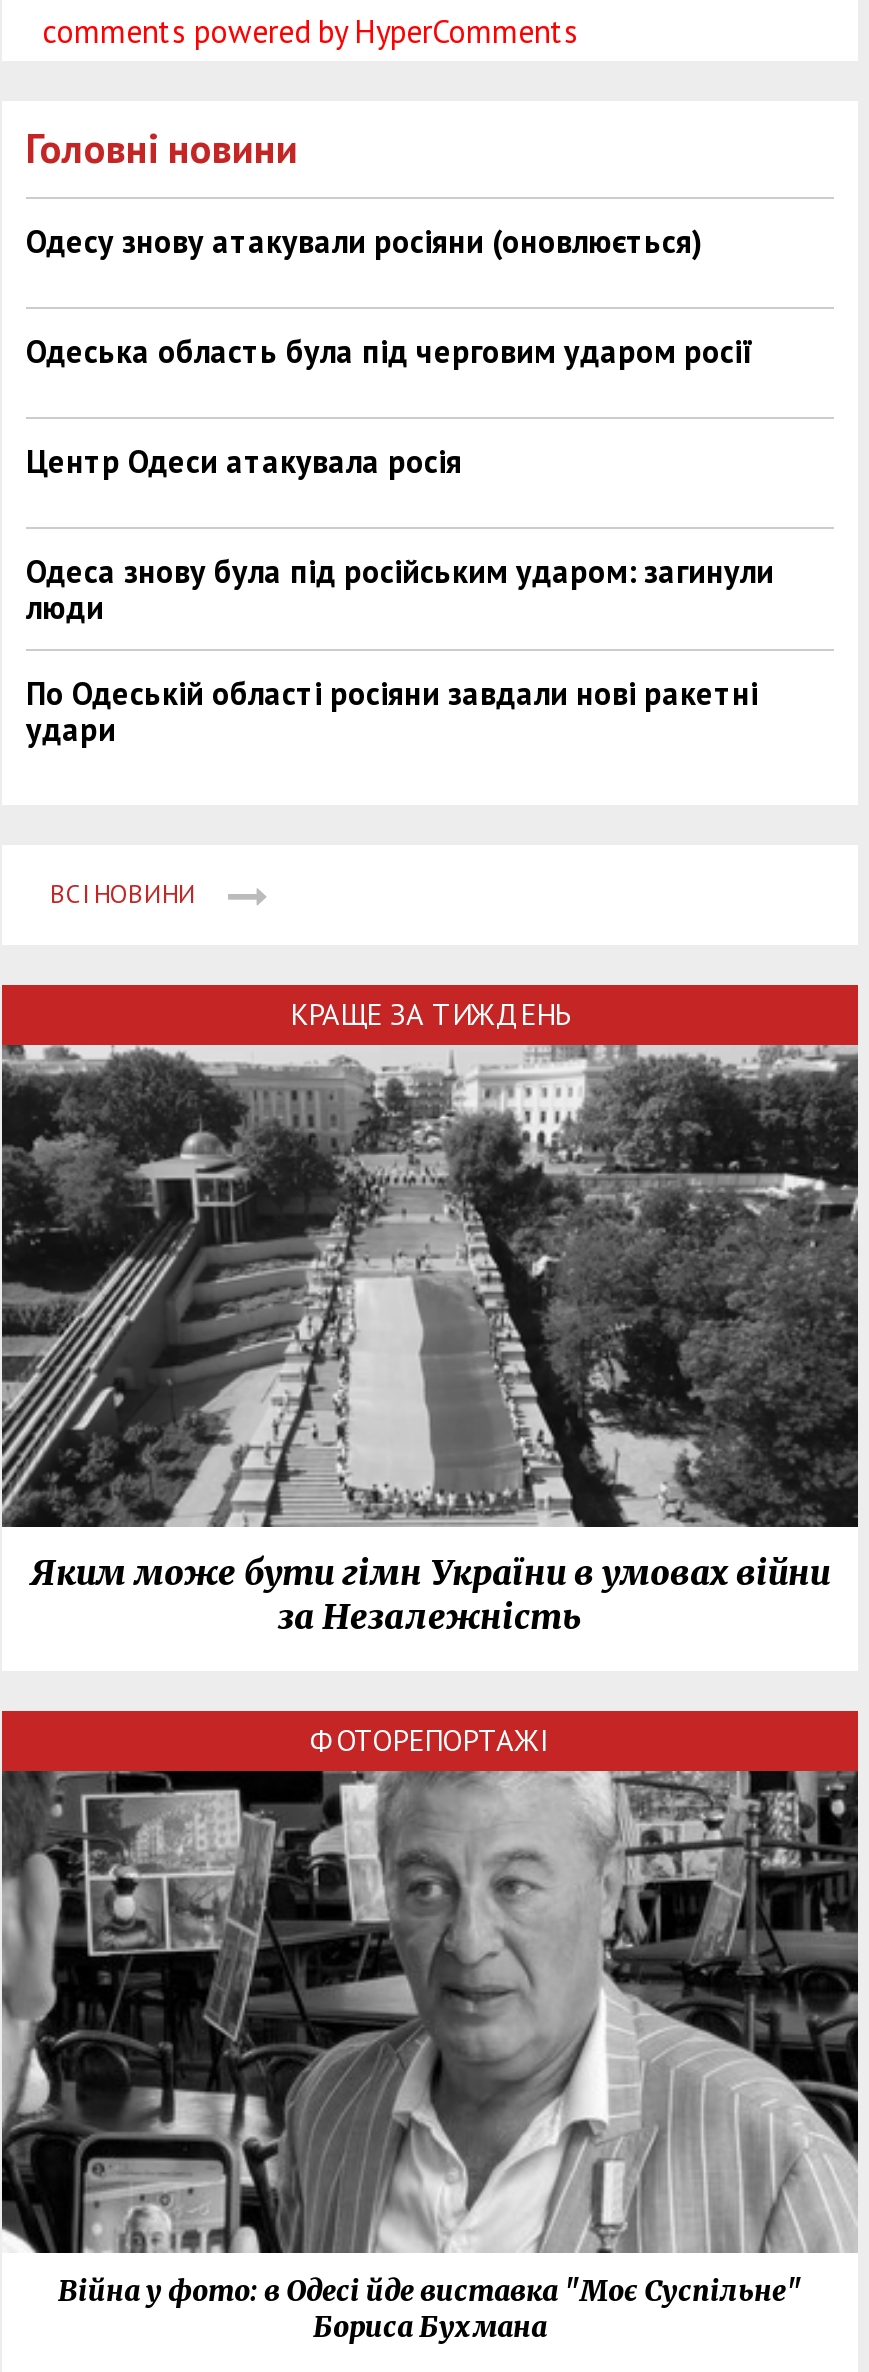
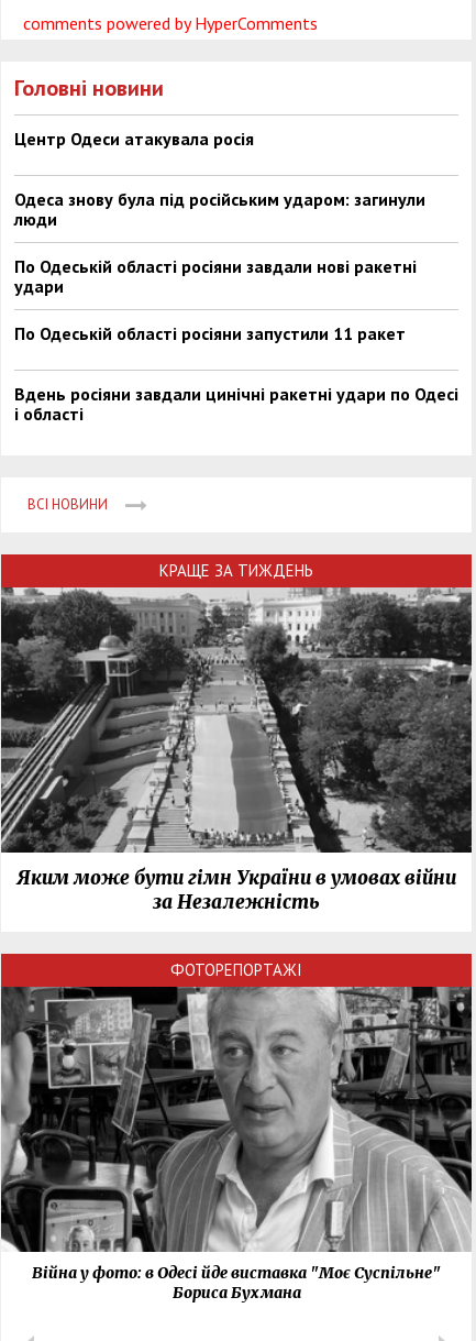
- Одесу знову атакували росіяни (оновлюється)
- Одеська область була під черговим ударом росії

moved up: Центр Одеси атакувала росія | Одеса знову була під російським ударом: загинули | люди | По Одеській області росіяни завдали нові ракетні | удари

+ По Одеській області росіяни запустили 11 ракет
+ Вдень росіяни завдали цинічні ракетні удари по Одесі
+ і області
